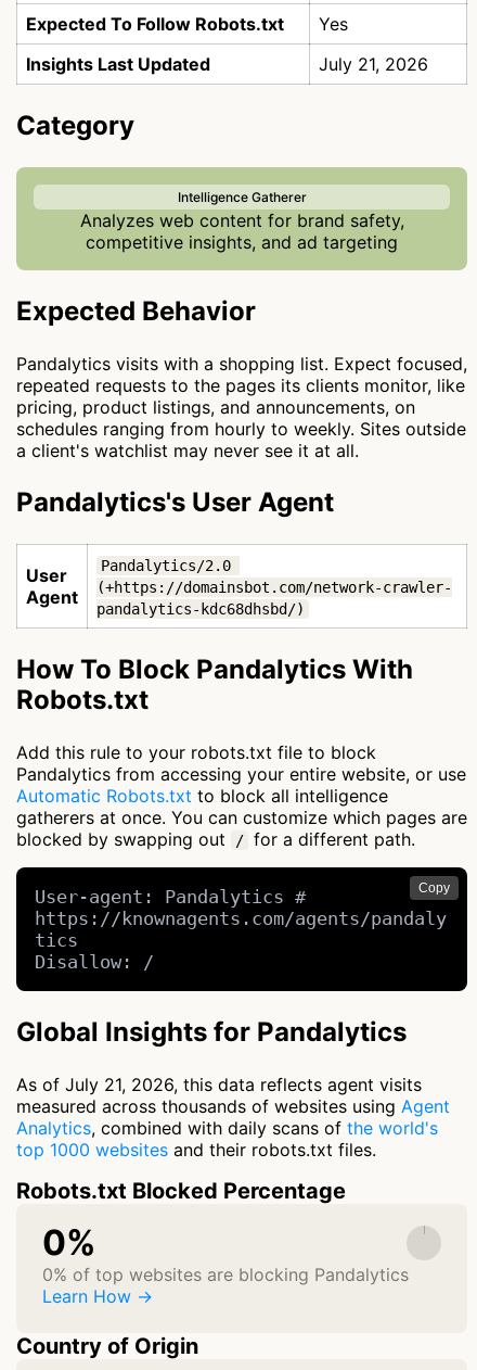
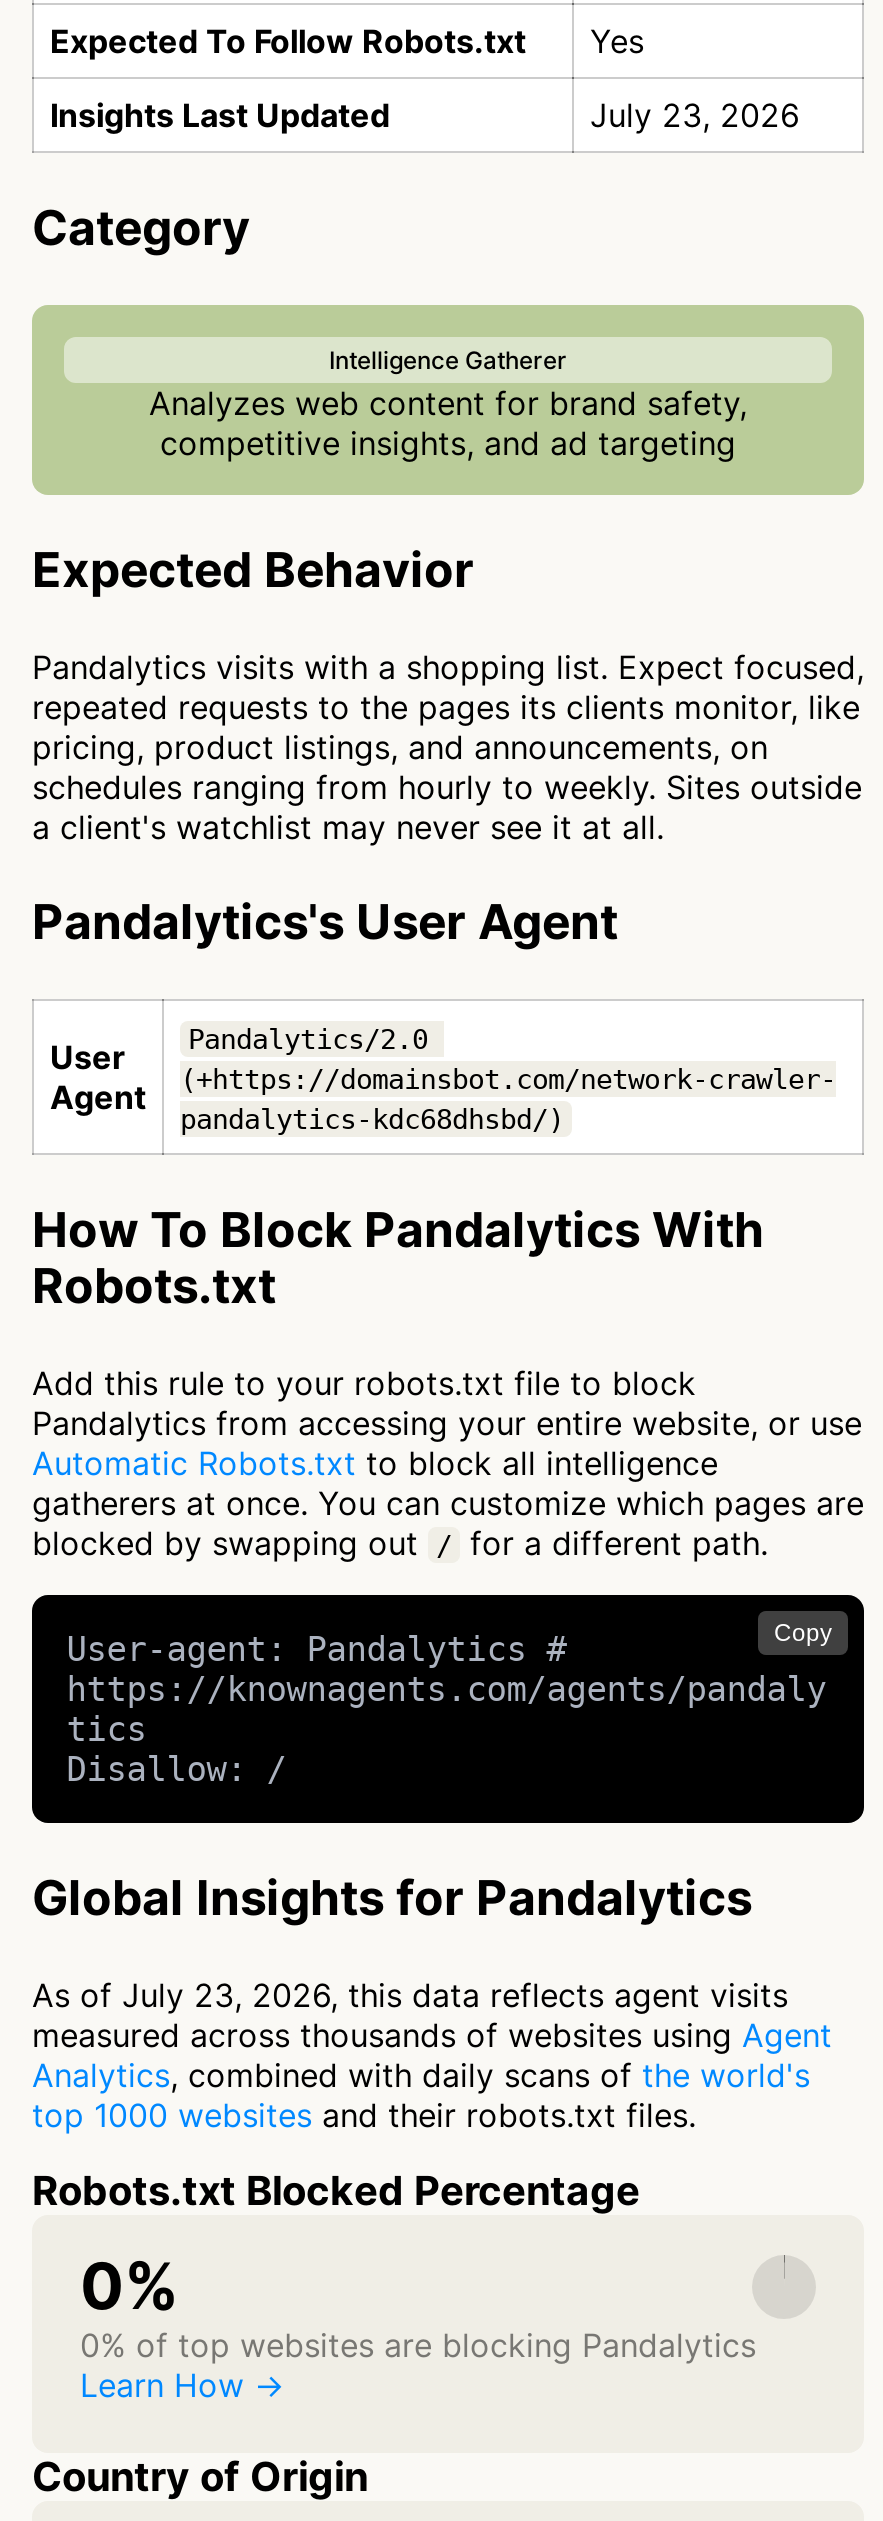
- July 21, 2026
+ July 23, 2026

- As of July 21, 2026, this data reflects agent visits
+ As of July 23, 2026, this data reflects agent visits
